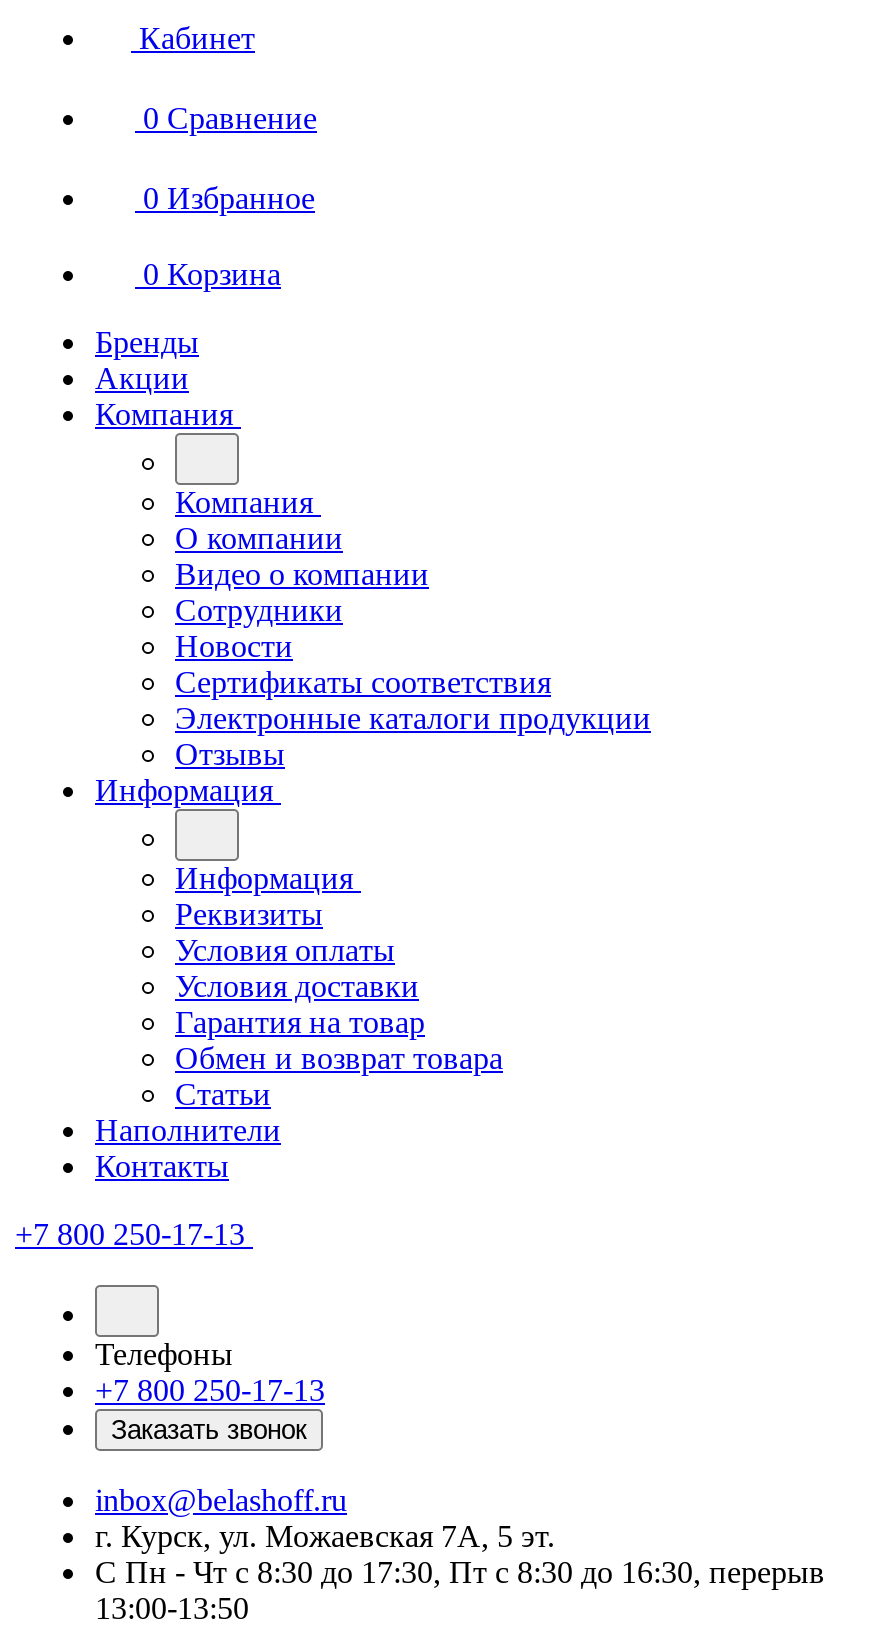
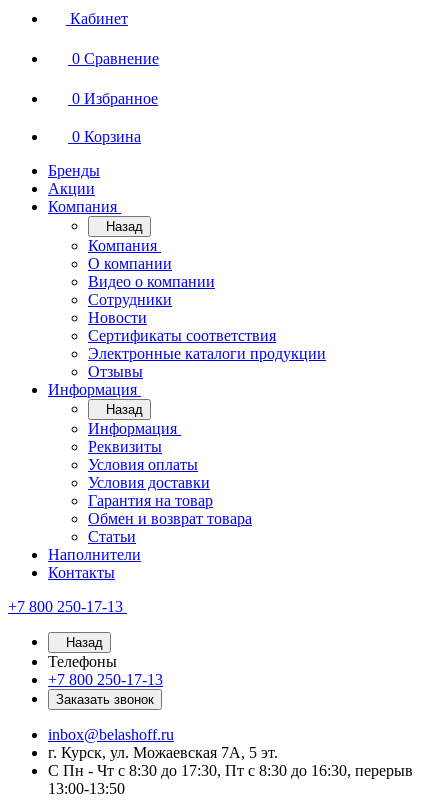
+ Назад

+ Назад

+ Назад
